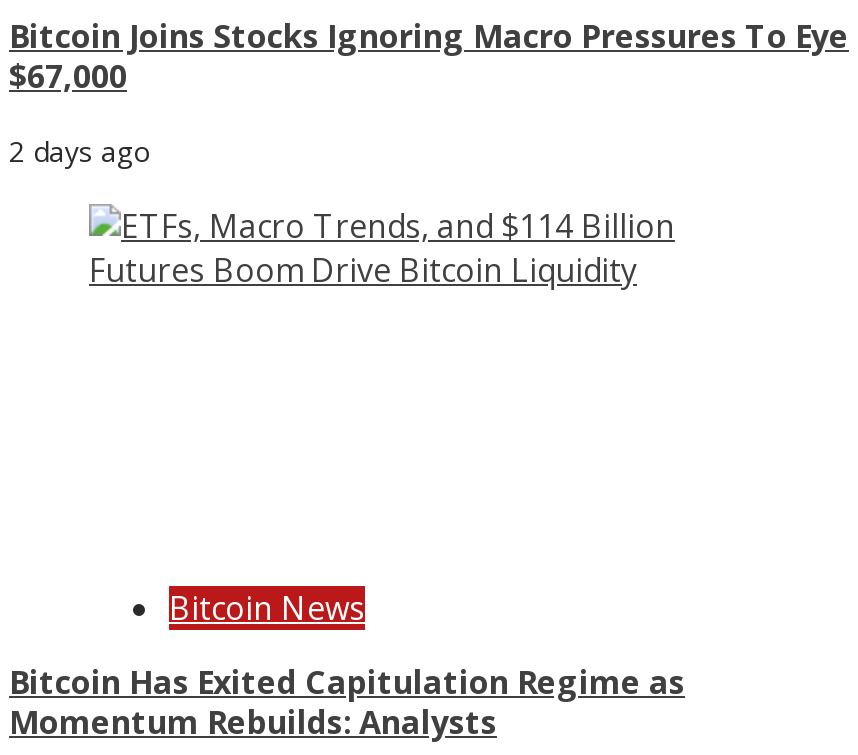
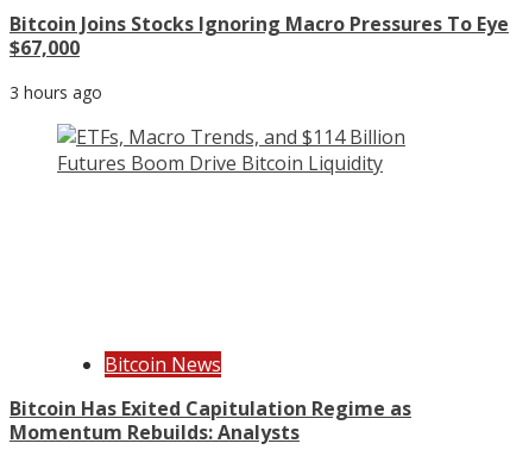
- 2 days ago
+ 3 hours ago
